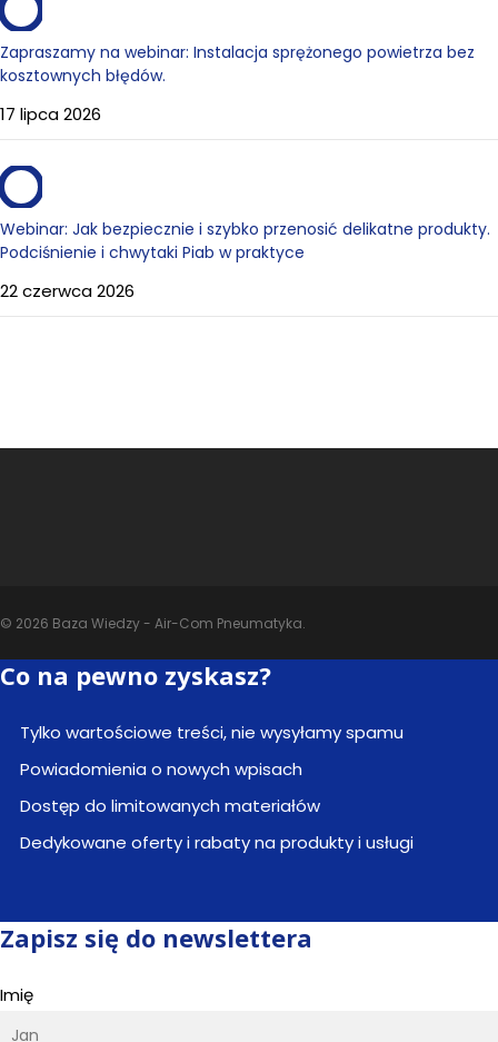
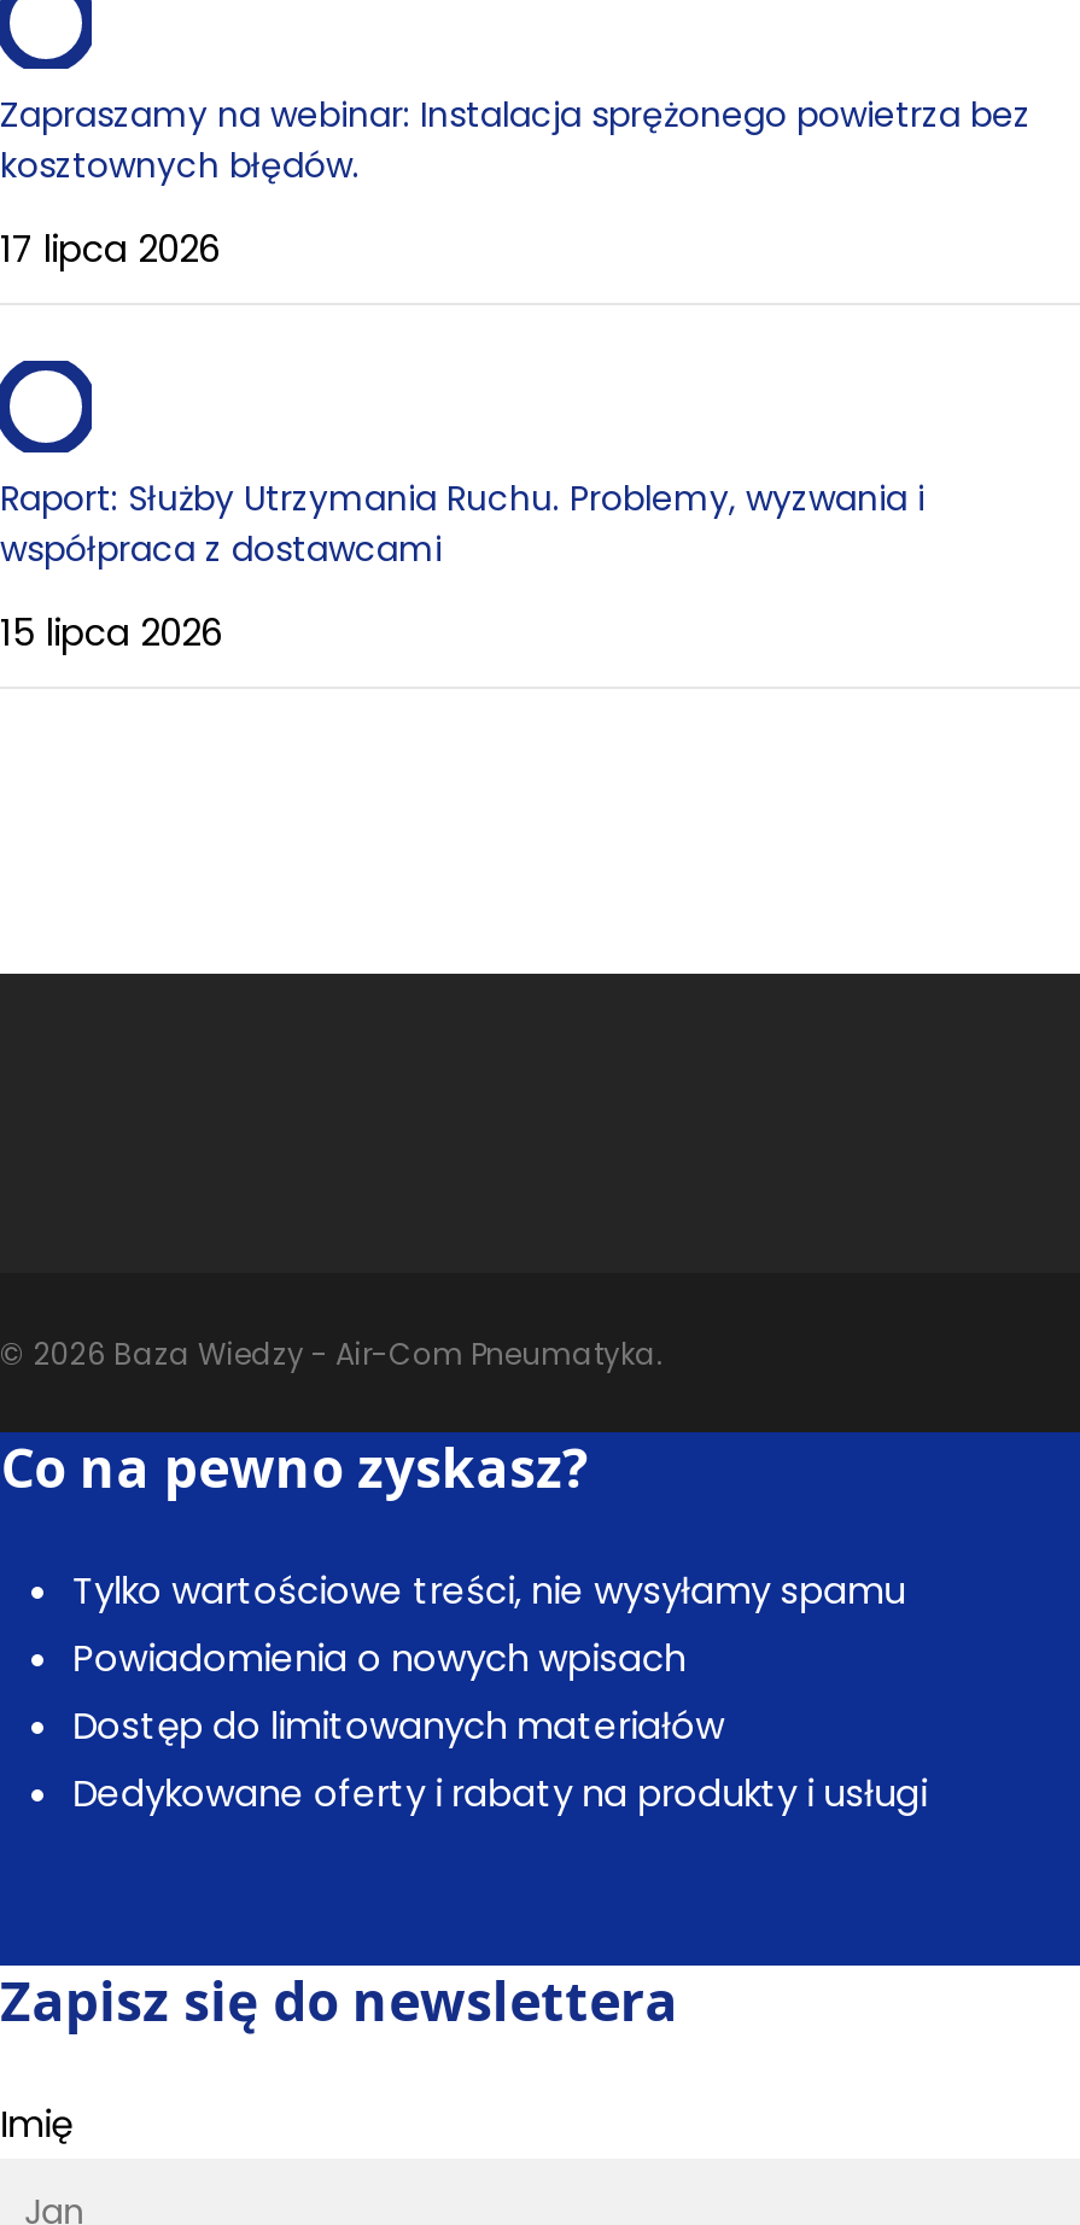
- Webinar: Jak bezpiecznie i szybko przenosić delikatne produkty.
- Podciśnienie i chwytaki Piab w praktyce
+ Raport: Służby Utrzymania Ruchu. Problemy, wyzwania i
+ współpraca z dostawcami

- 22 czerwca 2026
+ 15 lipca 2026
